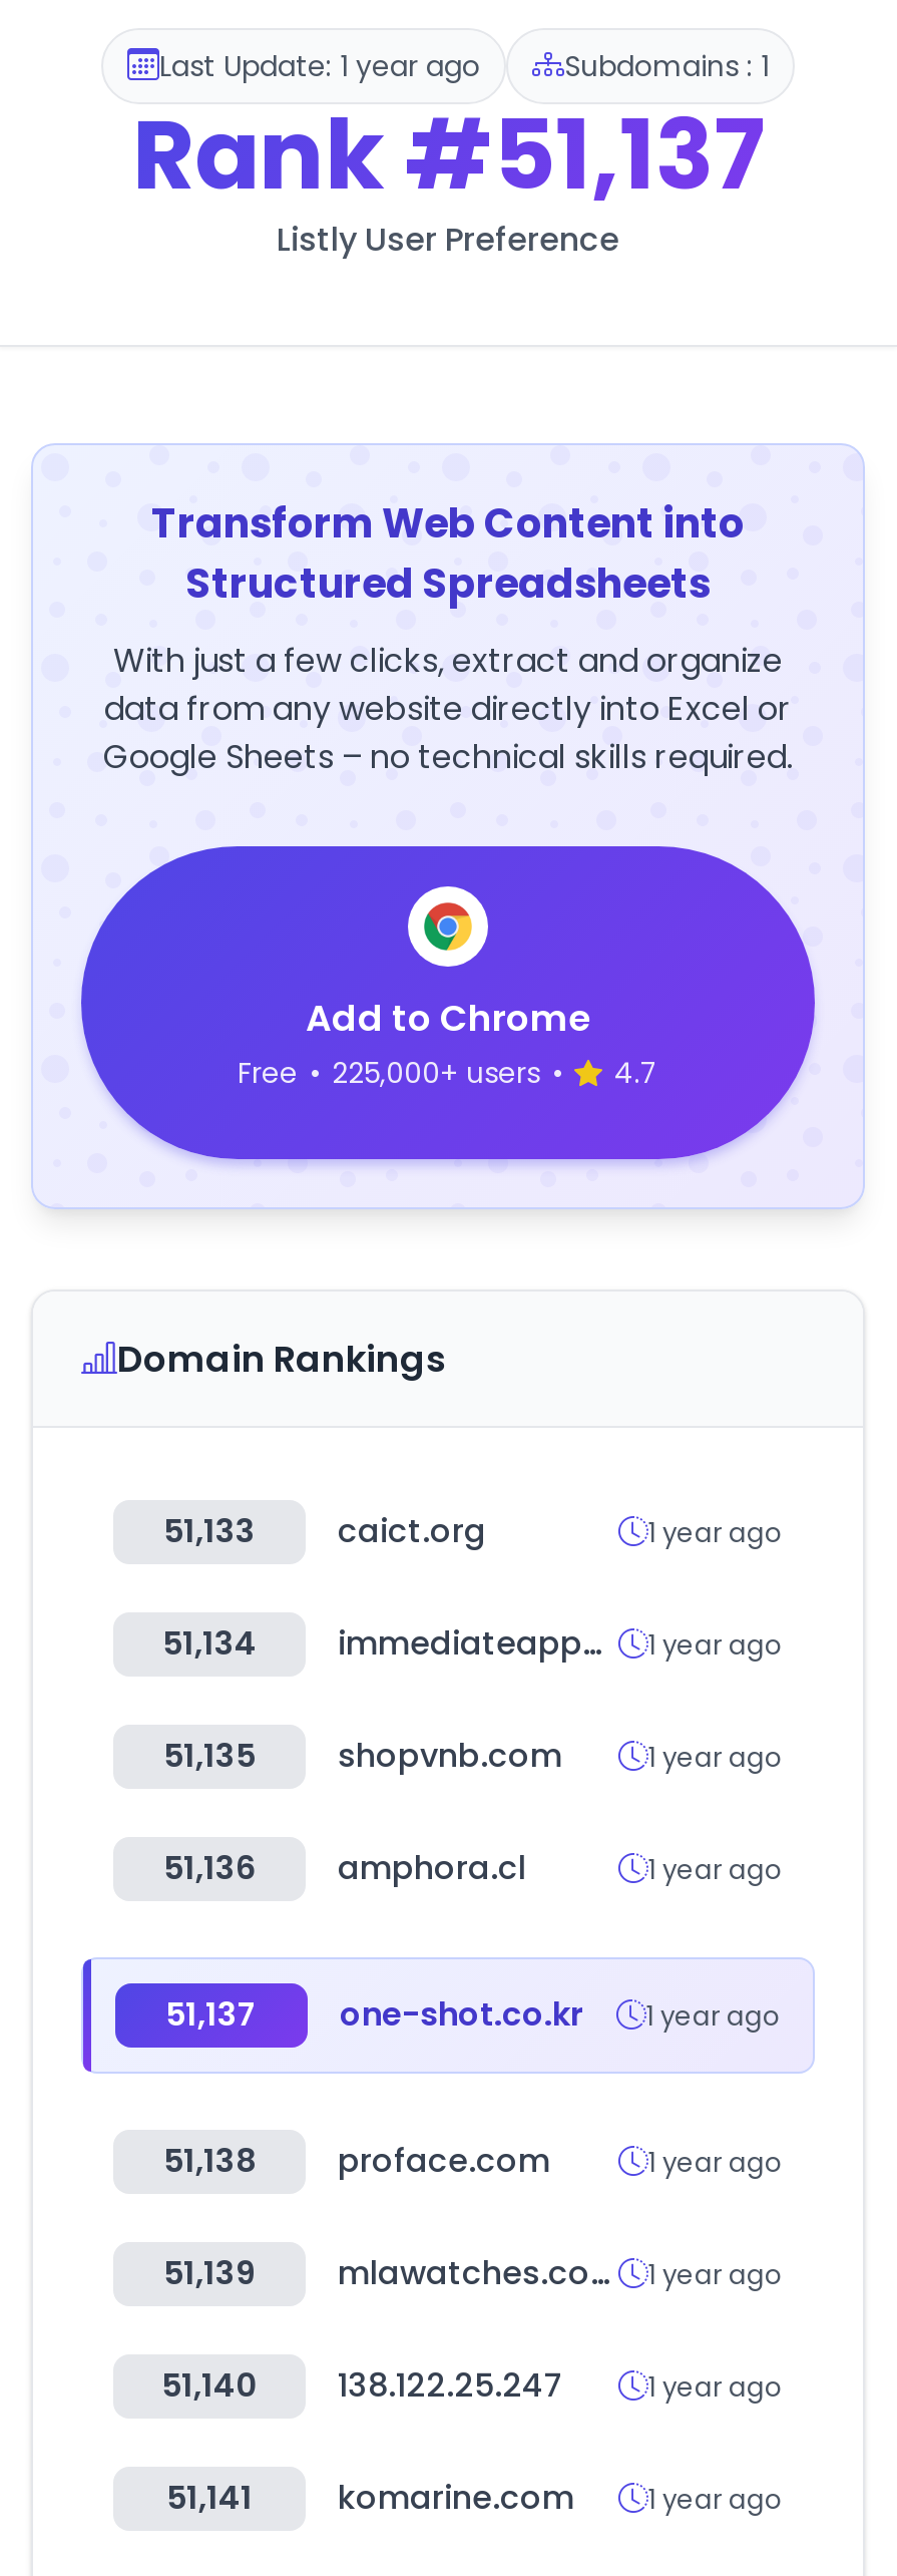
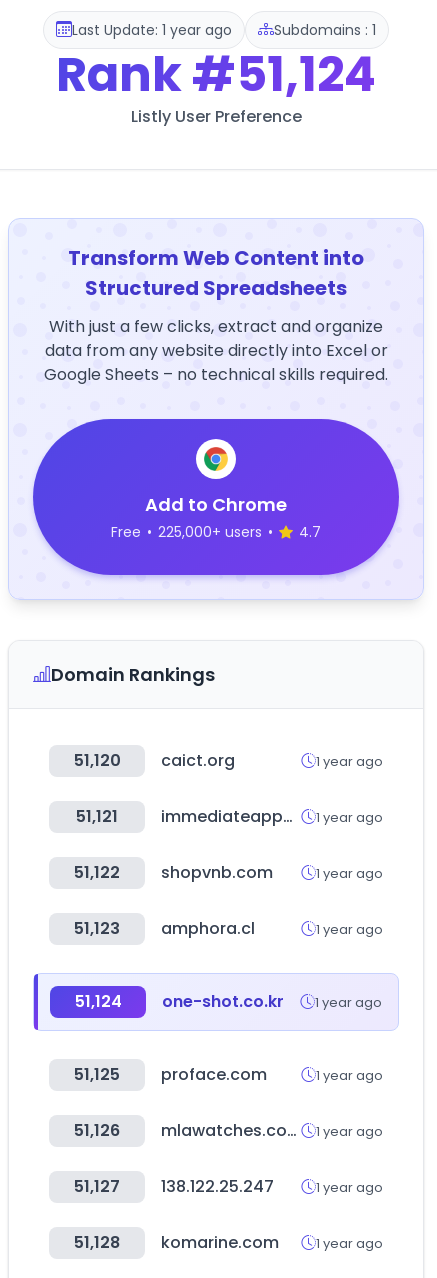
- Rank #51,137
+ Rank #51,124

- 51,133 caict.org
+ 51,120 caict.org

- 51,134
+ 51,121

- 51,135 shopvnb.com
+ 51,122 shopvnb.com

- 51,136 amphora.cl
+ 51,123 amphora.cl

- 51,137 one-shot.co.kr 1 year ago
+ 51,124 one-shot.co.kr 1 year ago

- 51,138 proface.com
+ 51,125 proface.com

- 51,139
+ 51,126

- 51,140 138.122.25.247
+ 51,127 138.122.25.247

- 51,141 komarine.com 1 year ago
+ 51,128 komarine.com 1 year ago
